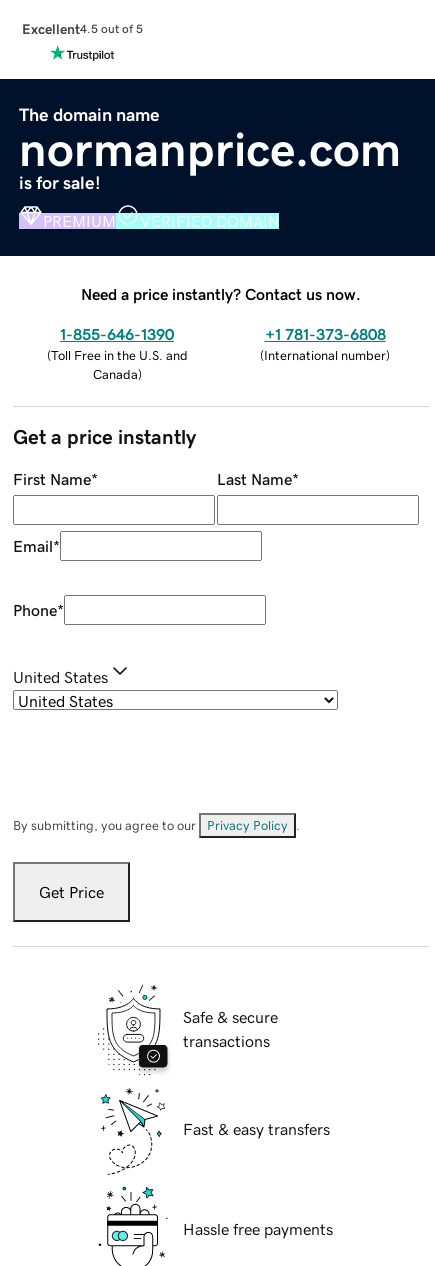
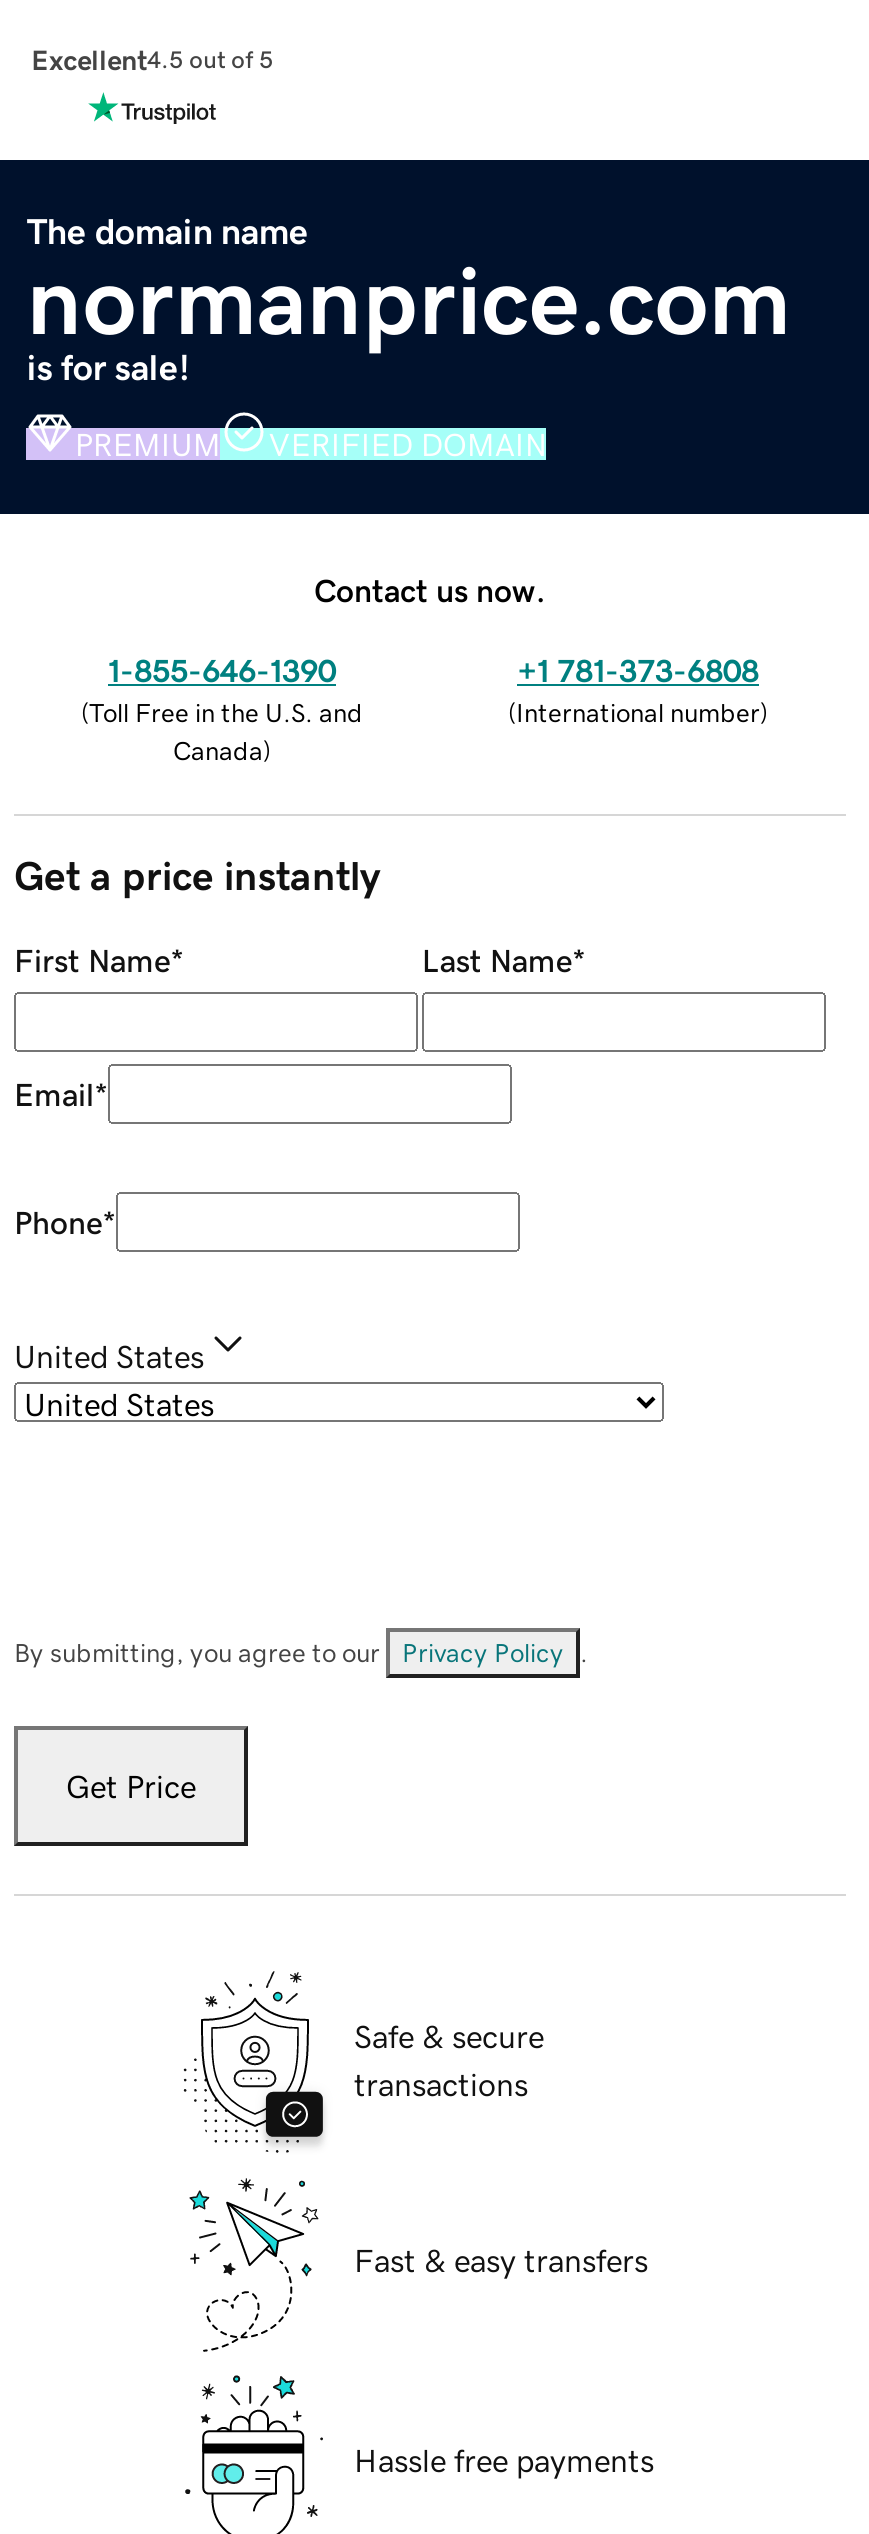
- Need a price instantly? Contact us now.
+ Contact us now.
